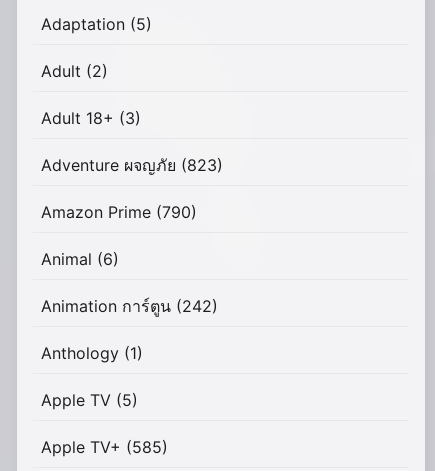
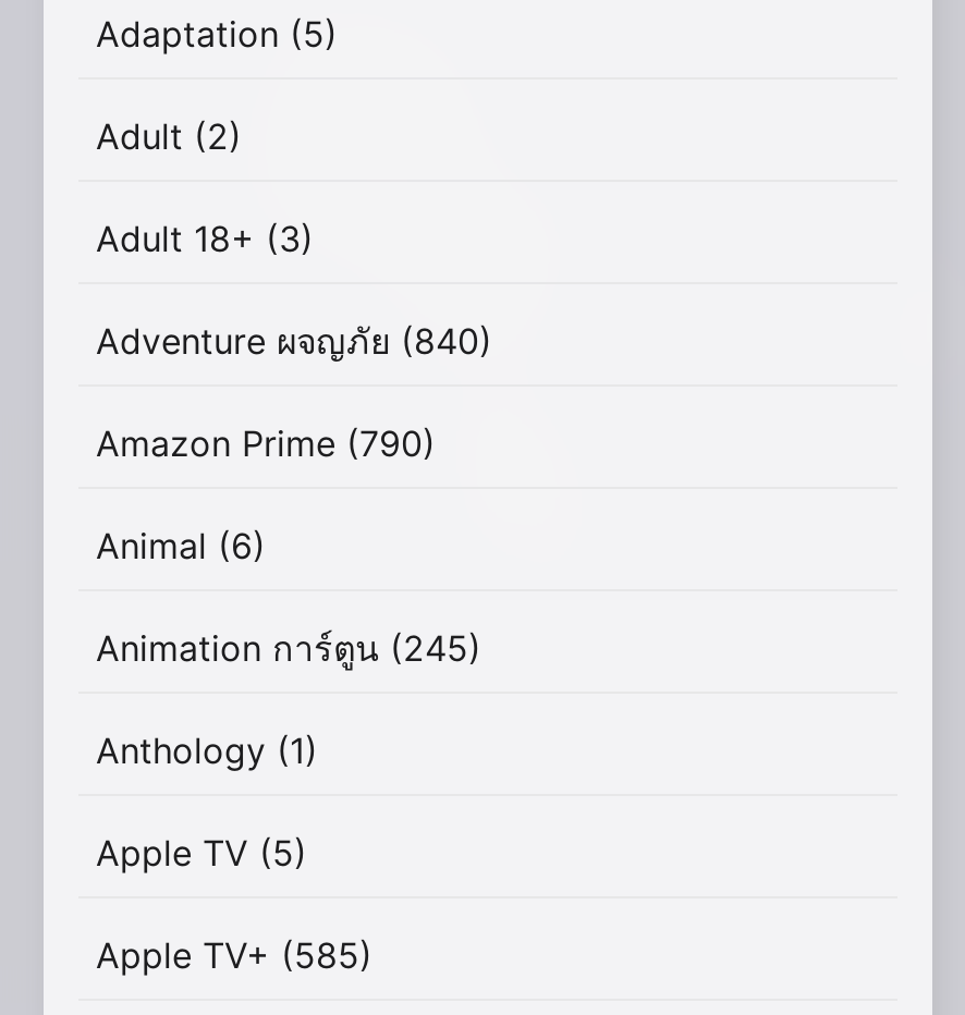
- Adventure ผจญภัย(823)
+ Adventure ผจญภัย(840)

- Animation การ์ตูน(242)
+ Animation การ์ตูน(245)
